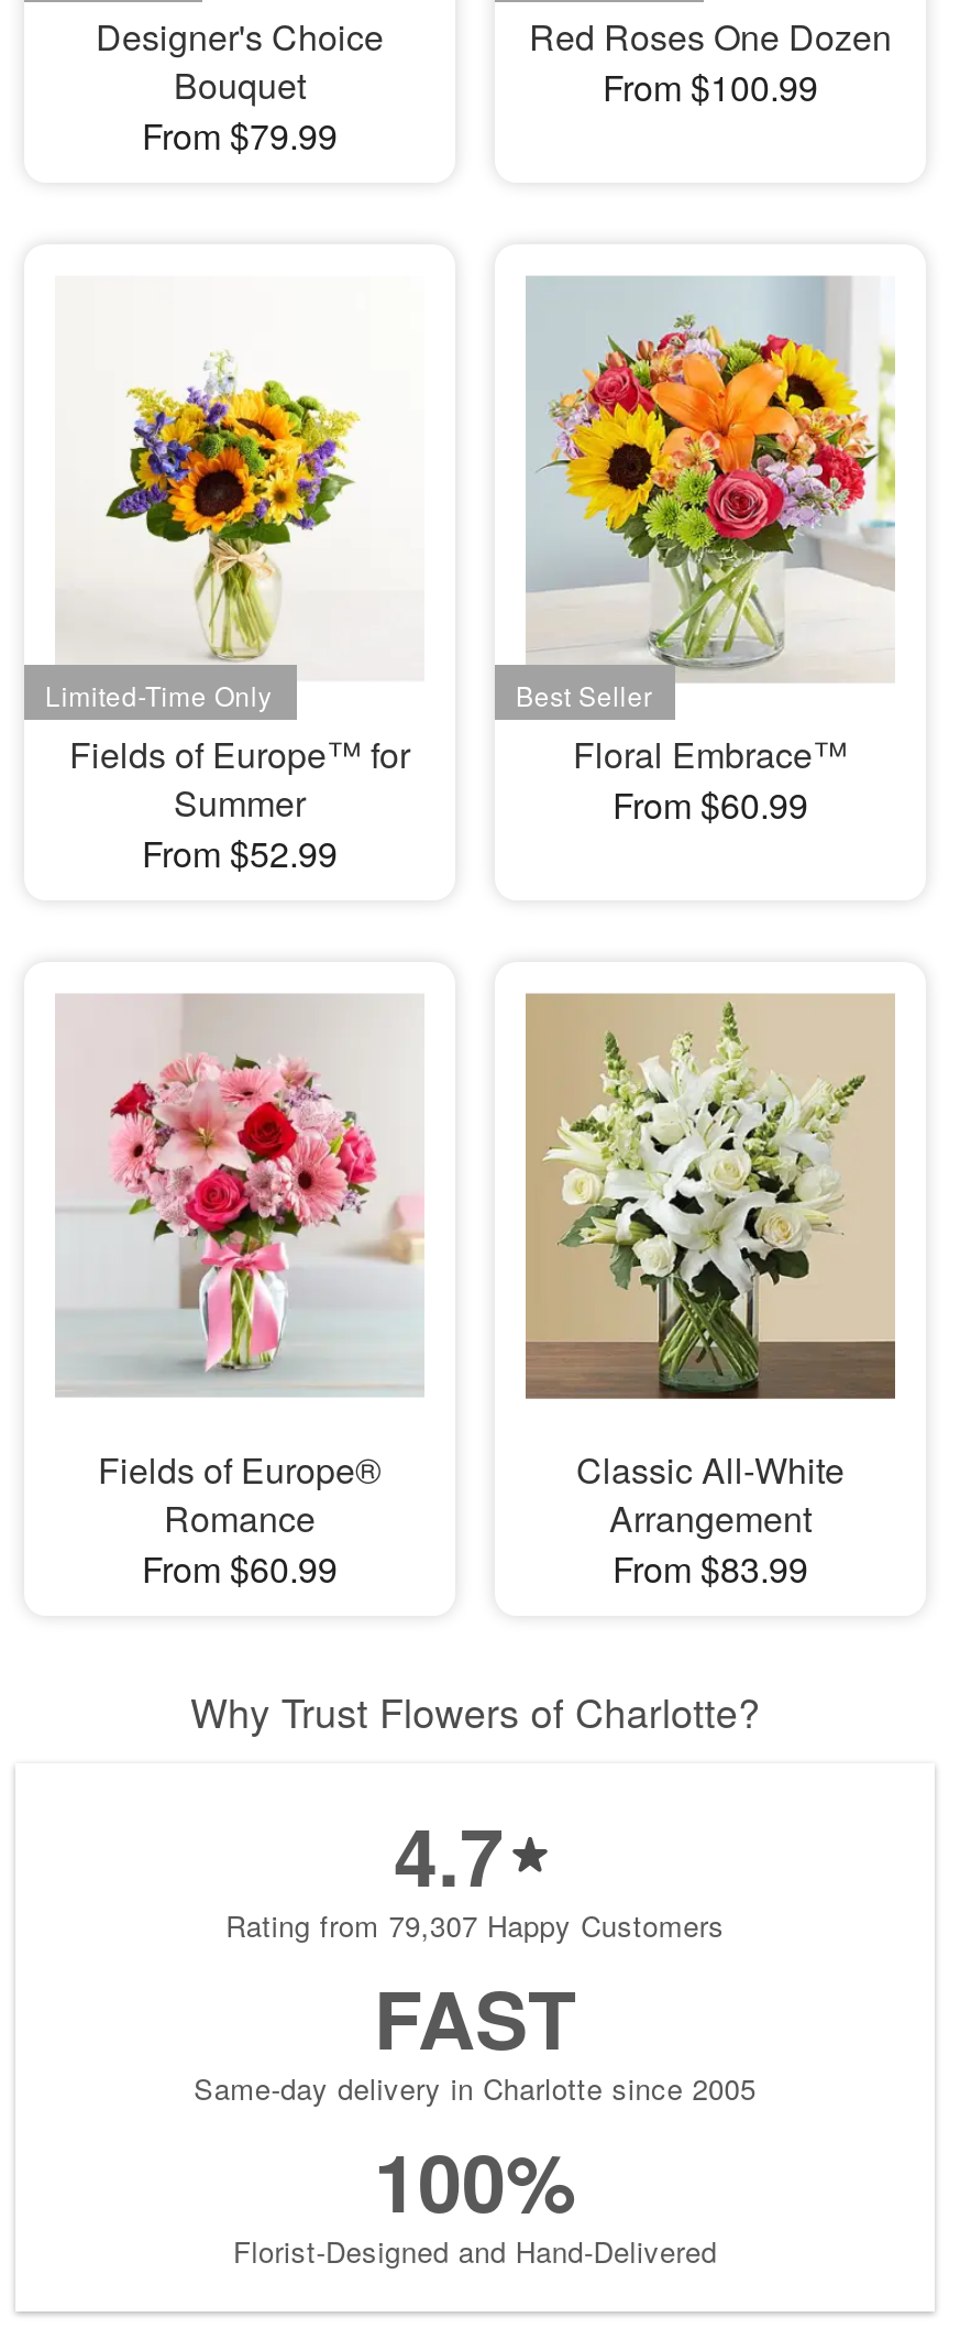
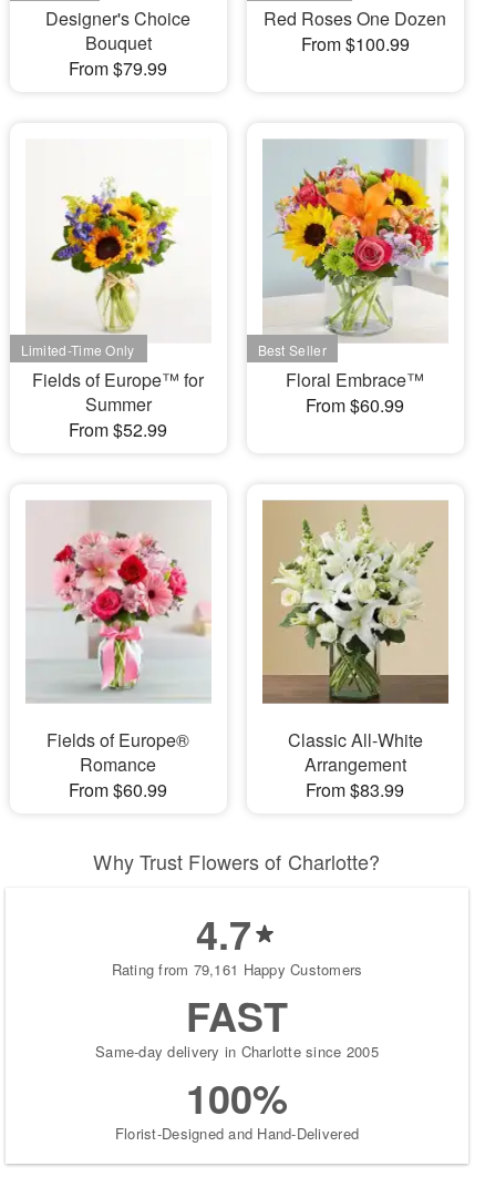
- Rating from 79,307 Happy Customers
+ Rating from 79,161 Happy Customers
